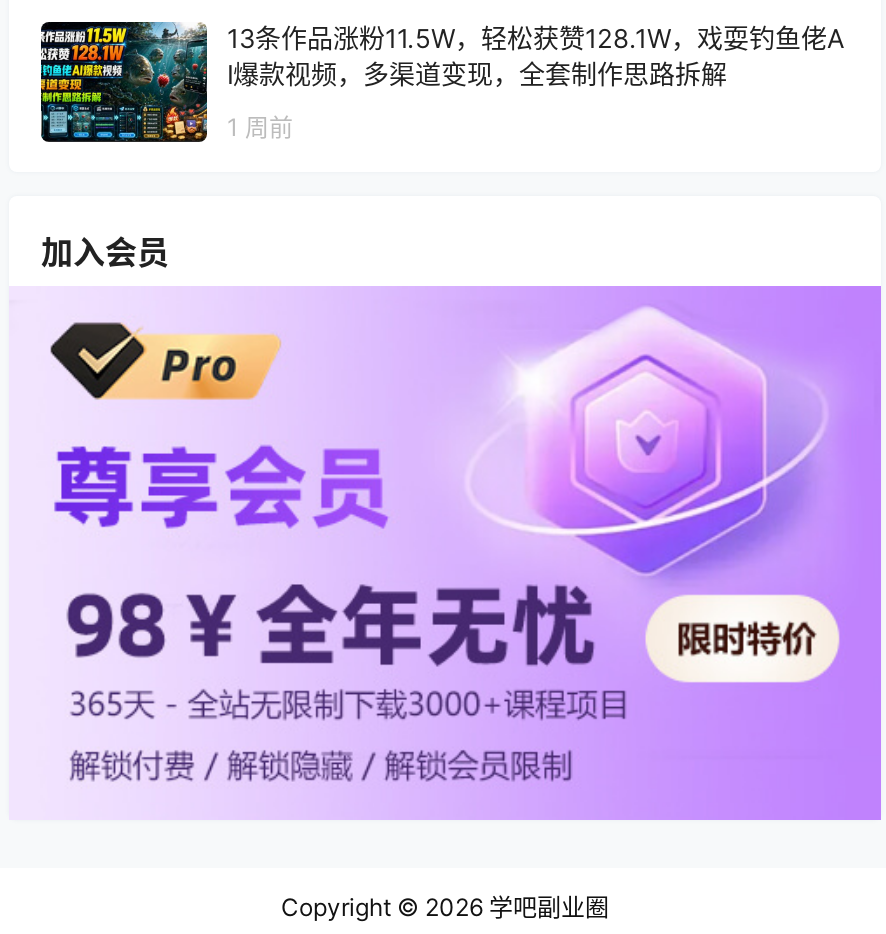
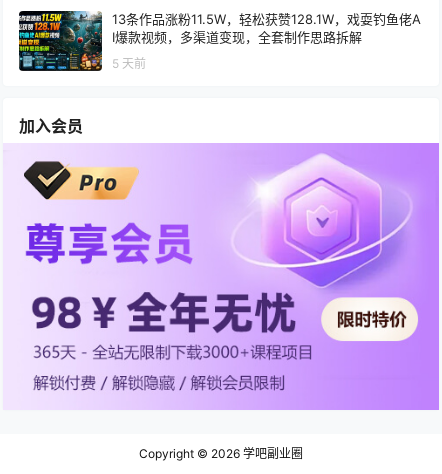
- 1 周前
+ 5 天前
